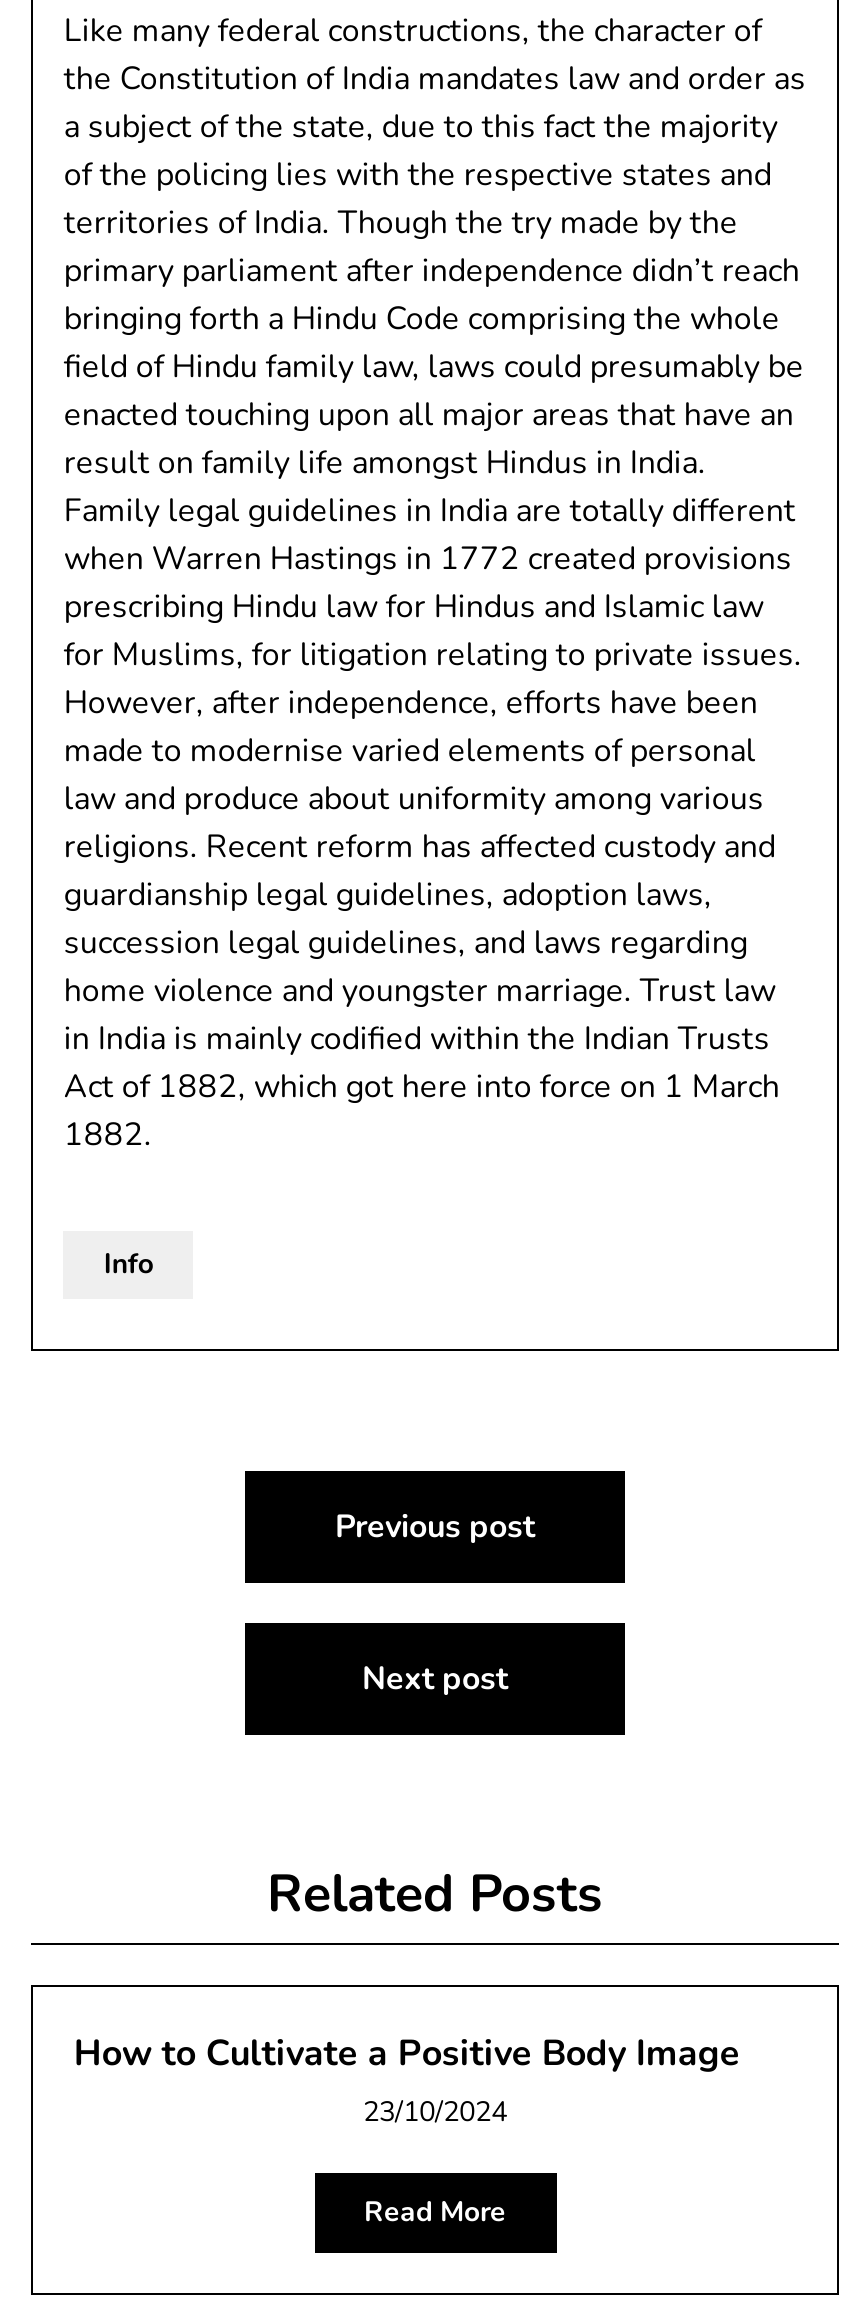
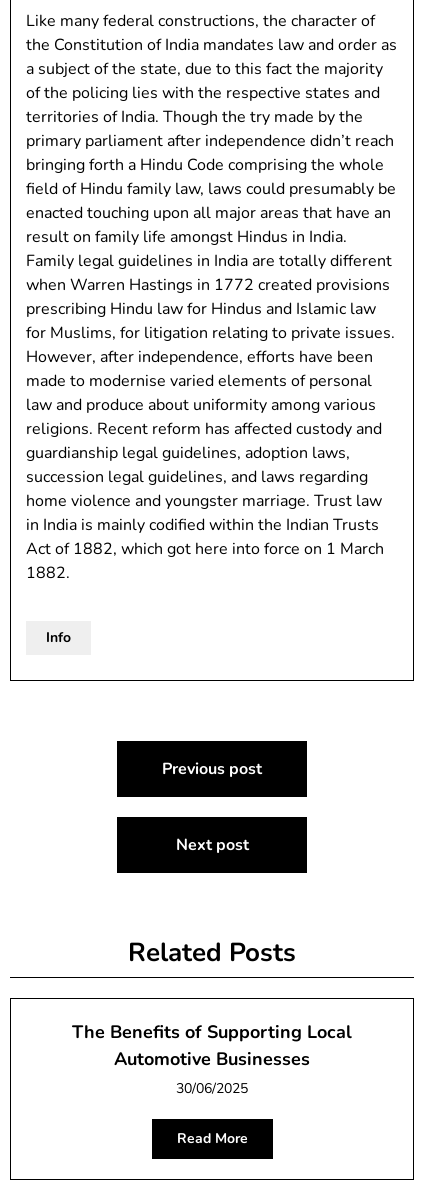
- How to Cultivate a Positive Body Image
- 23/10/2024
+ The Benefits of Supporting Local
+ Automotive Businesses
+ 30/06/2025
